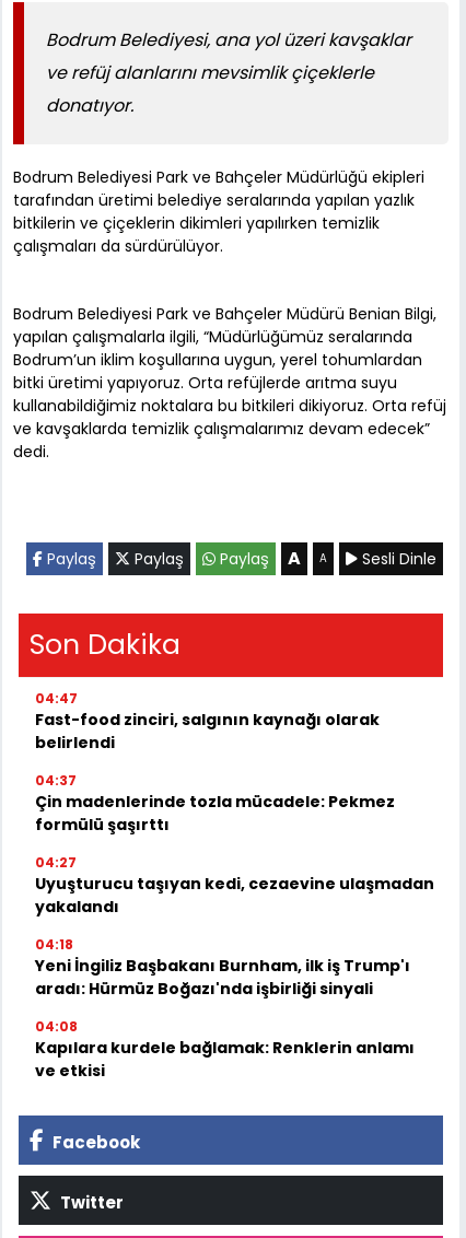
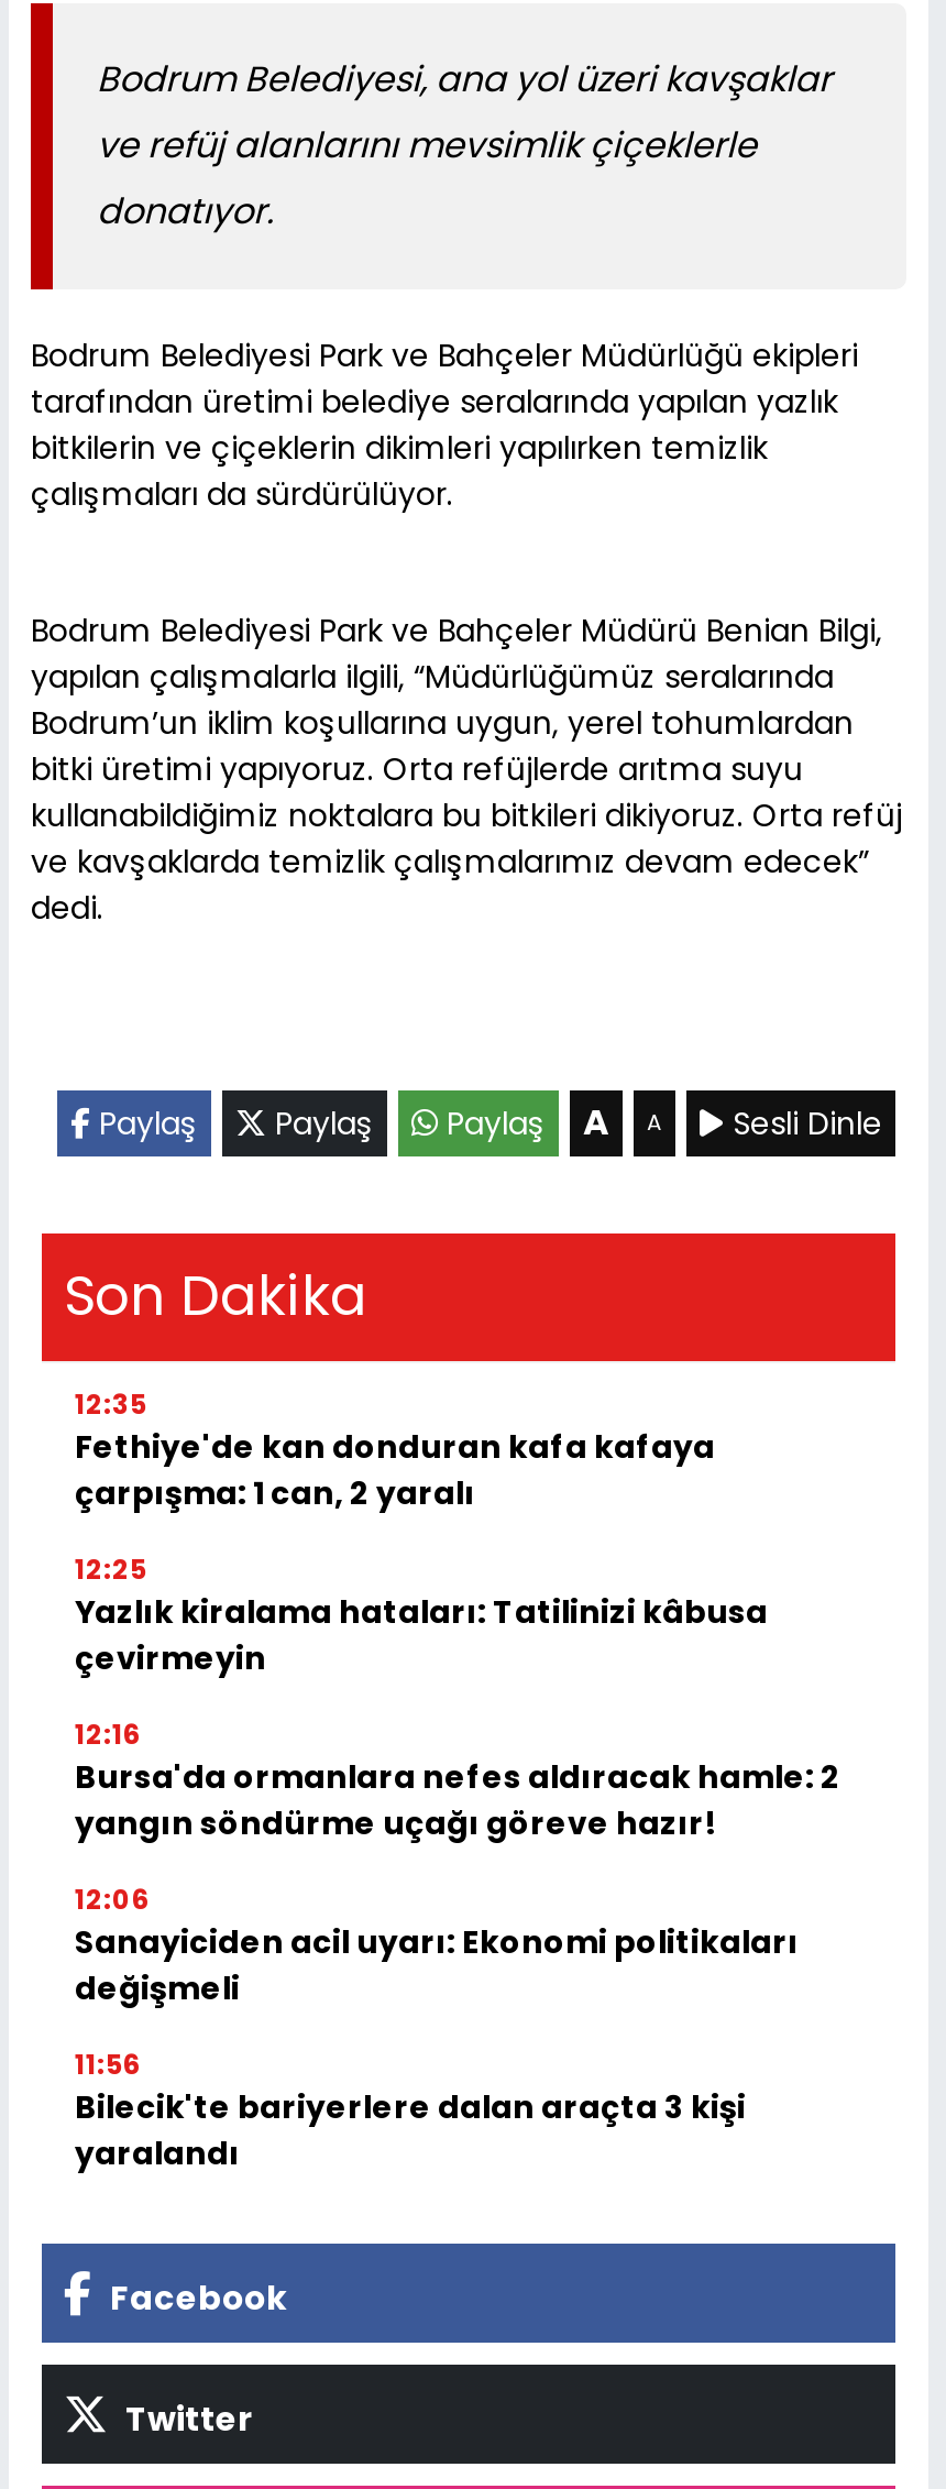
- 04:47
- Fast-food zinciri, salgının kaynağı olarak
- belirlendi
+ 12:35
+ Fethiye'de kan donduran kafa kafaya
+ çarpışma: 1 can, 2 yaralı

- 04:37
- Çin madenlerinde tozla mücadele: Pekmez
- formülü şaşırttı
+ 12:25
+ Yazlık kiralama hataları: Tatilinizi kâbusa
+ çevirmeyin

- 04:27
- Uyuşturucu taşıyan kedi, cezaevine ulaşmadan
- yakalandı
+ 12:16
+ Bursa'da ormanlara nefes aldıracak hamle: 2
+ yangın söndürme uçağı göreve hazır!

- 04:18
- Yeni İngiliz Başbakanı Burnham, ilk iş Trump'ı
- aradı: Hürmüz Boğazı'nda işbirliği sinyali
+ 12:06
+ Sanayiciden acil uyarı: Ekonomi politikaları
+ değişmeli

- 04:08
- Kapılara kurdele bağlamak: Renklerin anlamı
- ve etkisi
+ 11:56
+ Bilecik'te bariyerlere dalan araçta 3 kişi
+ yaralandı
